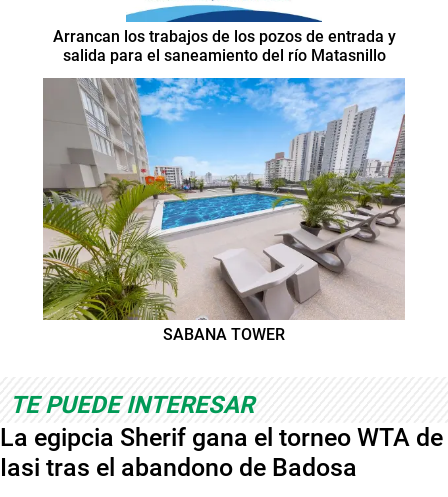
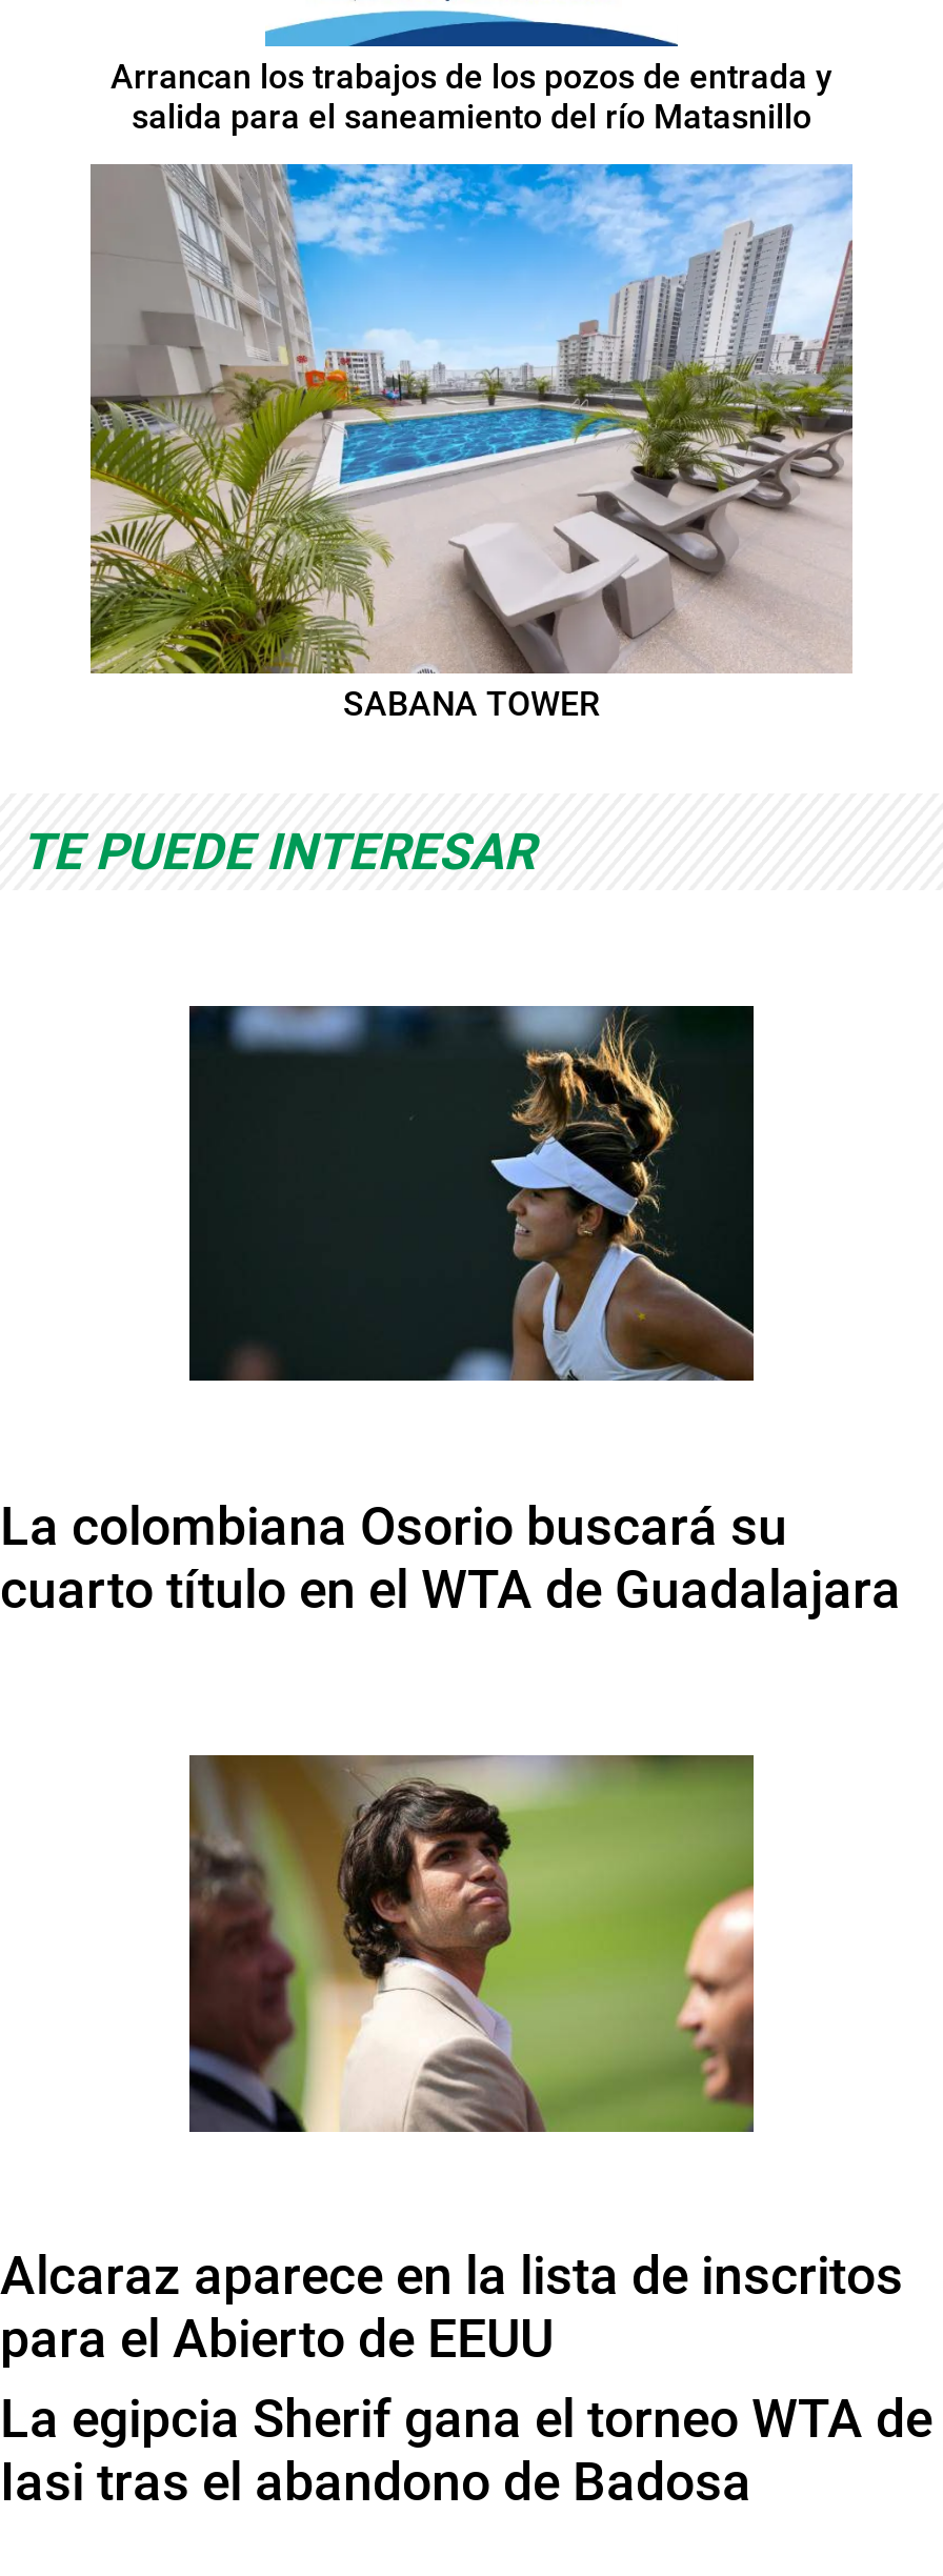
+ La colombiana Osorio buscará su
+ cuarto título en el WTA de Guadalajara

+ Alcaraz aparece en la lista de inscritos
+ para el Abierto de EEUU

+ [image]

+ [image]
